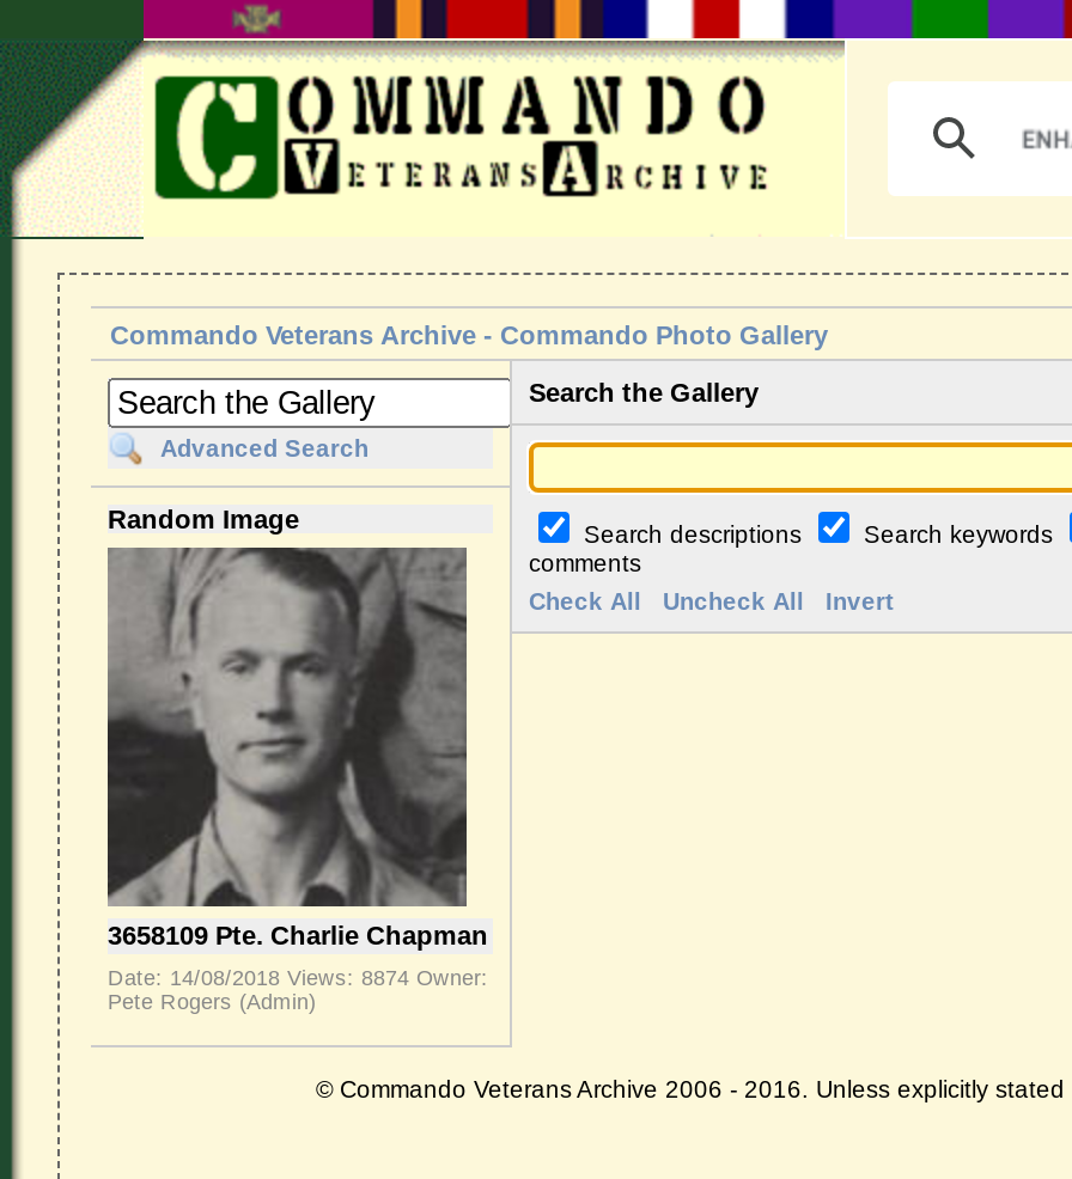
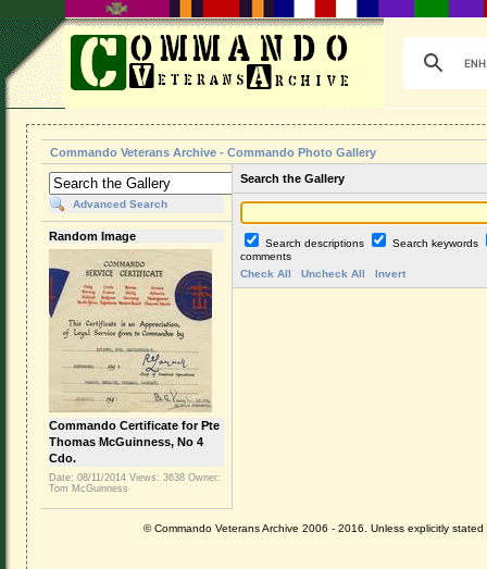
- [image]
- 3658109 Pte. Charlie Chapman
+ [image]
+ Commando Certificate for Pte
+ Thomas McGuinness, No 4
+ Cdo.

- Date: 14/08/2018 Views: 8874 Owner:
- Pete Rogers (Admin)
+ Date: 08/11/2014 Views: 3638 Owner:
+ Tom McGuinness
